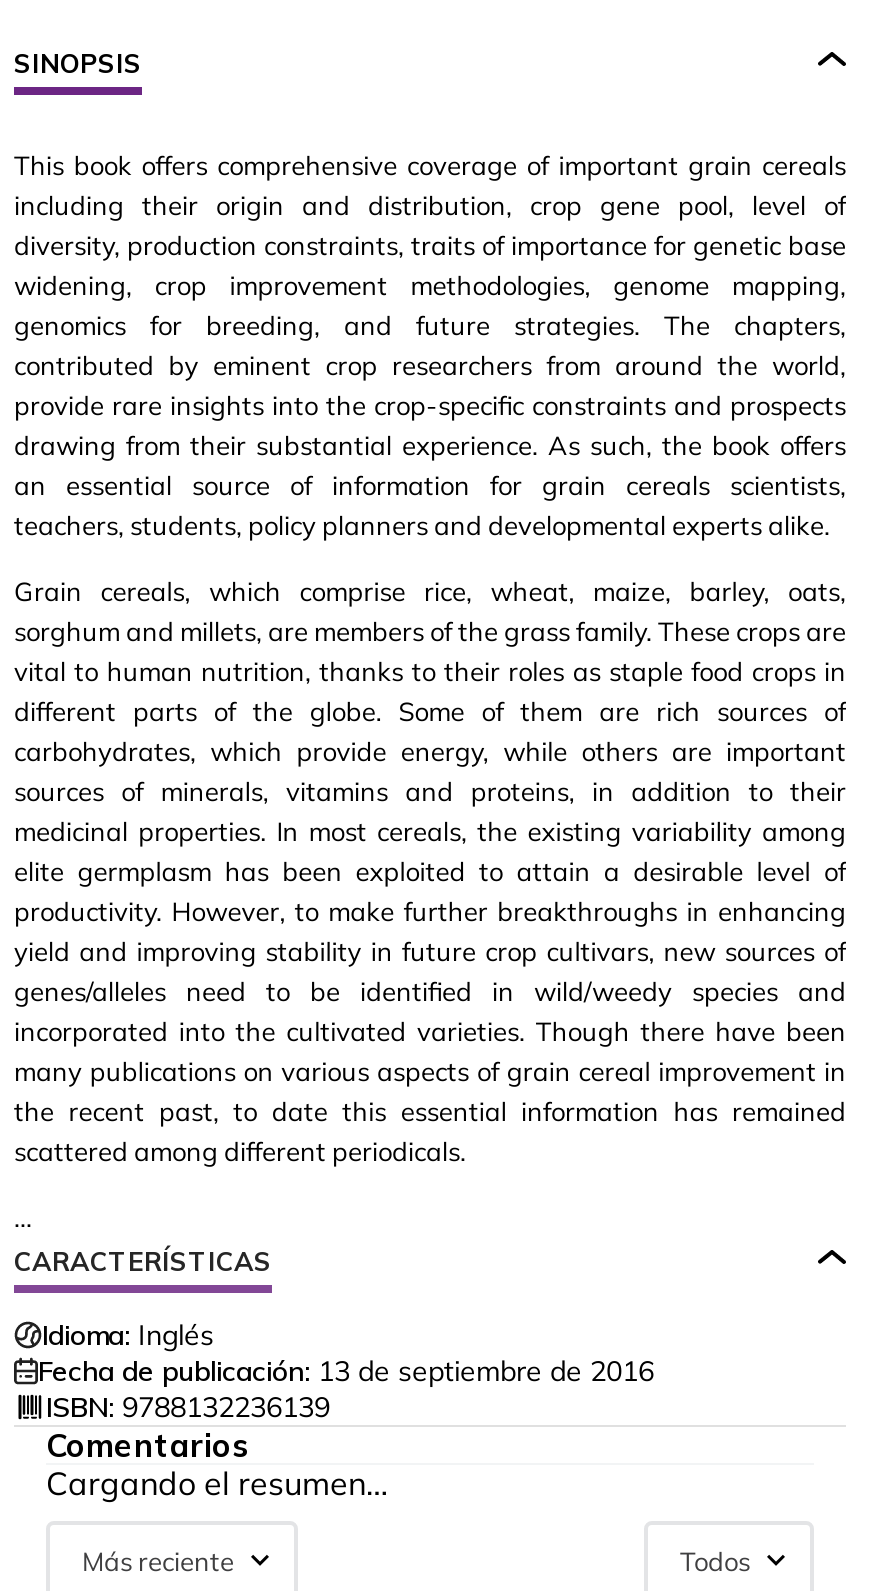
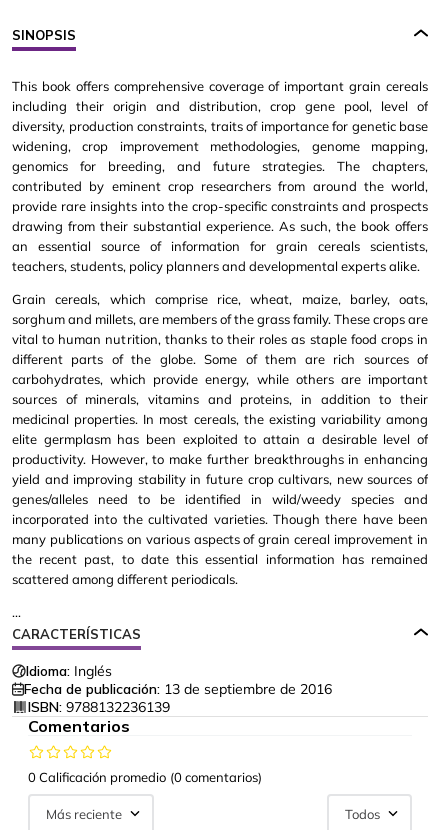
- Cargando el resumen…
+ 0 Calificación promedio (0 comentarios)
